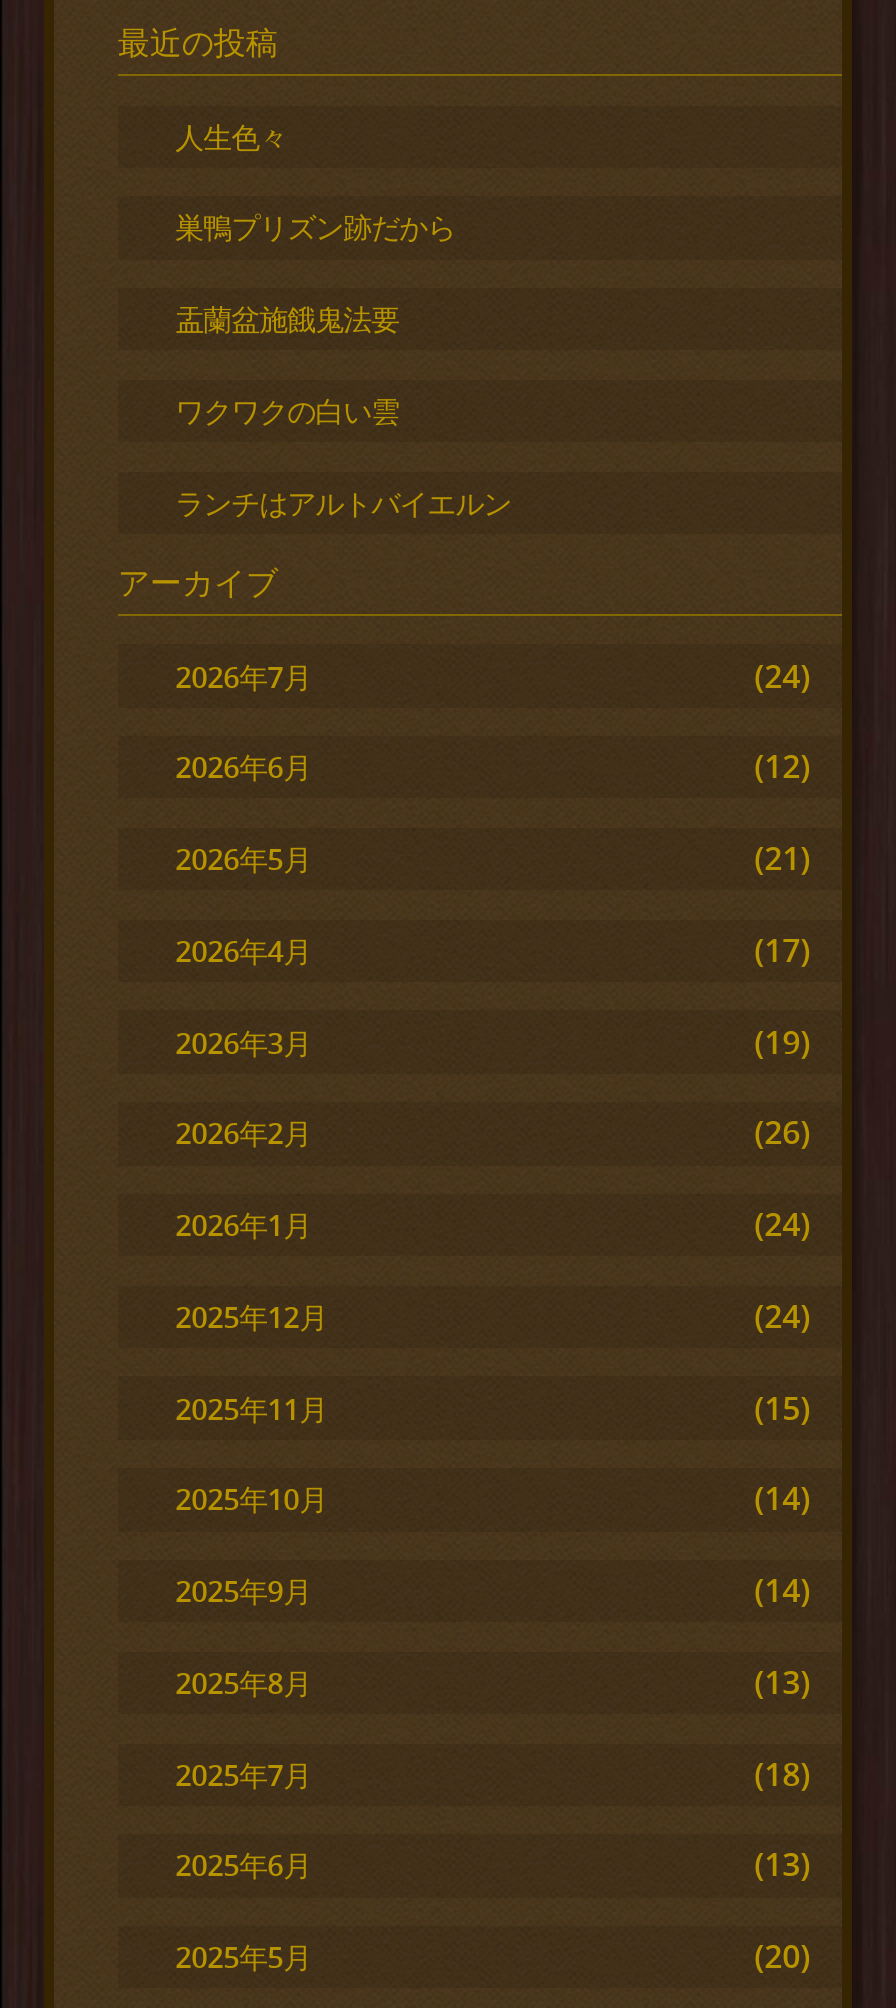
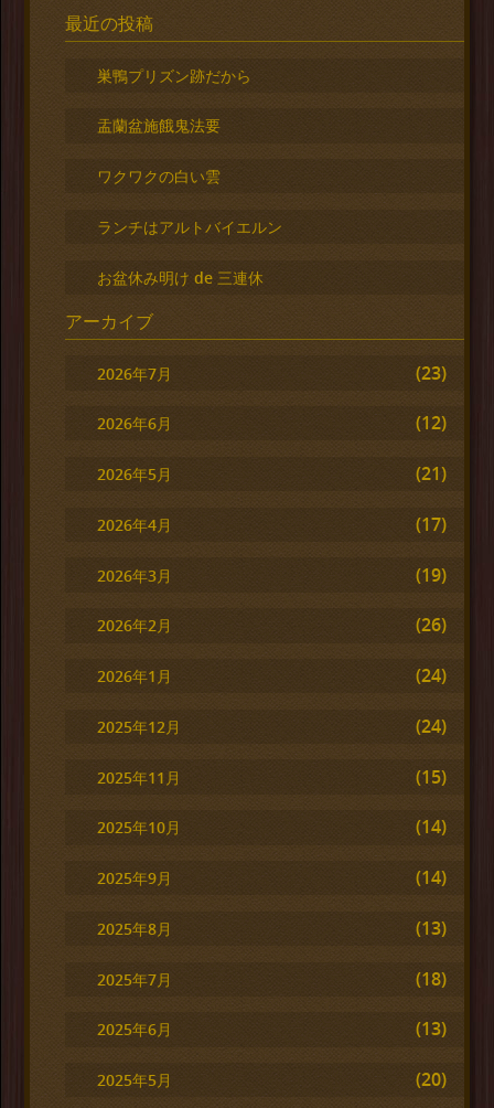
- 人生色々

moved up: 巣鴨プリズン跡だから | 盂蘭盆施餓鬼法要 | ワクワクの白い雲

+ お盆休み明け de 三連休

- (24)
+ (23)
